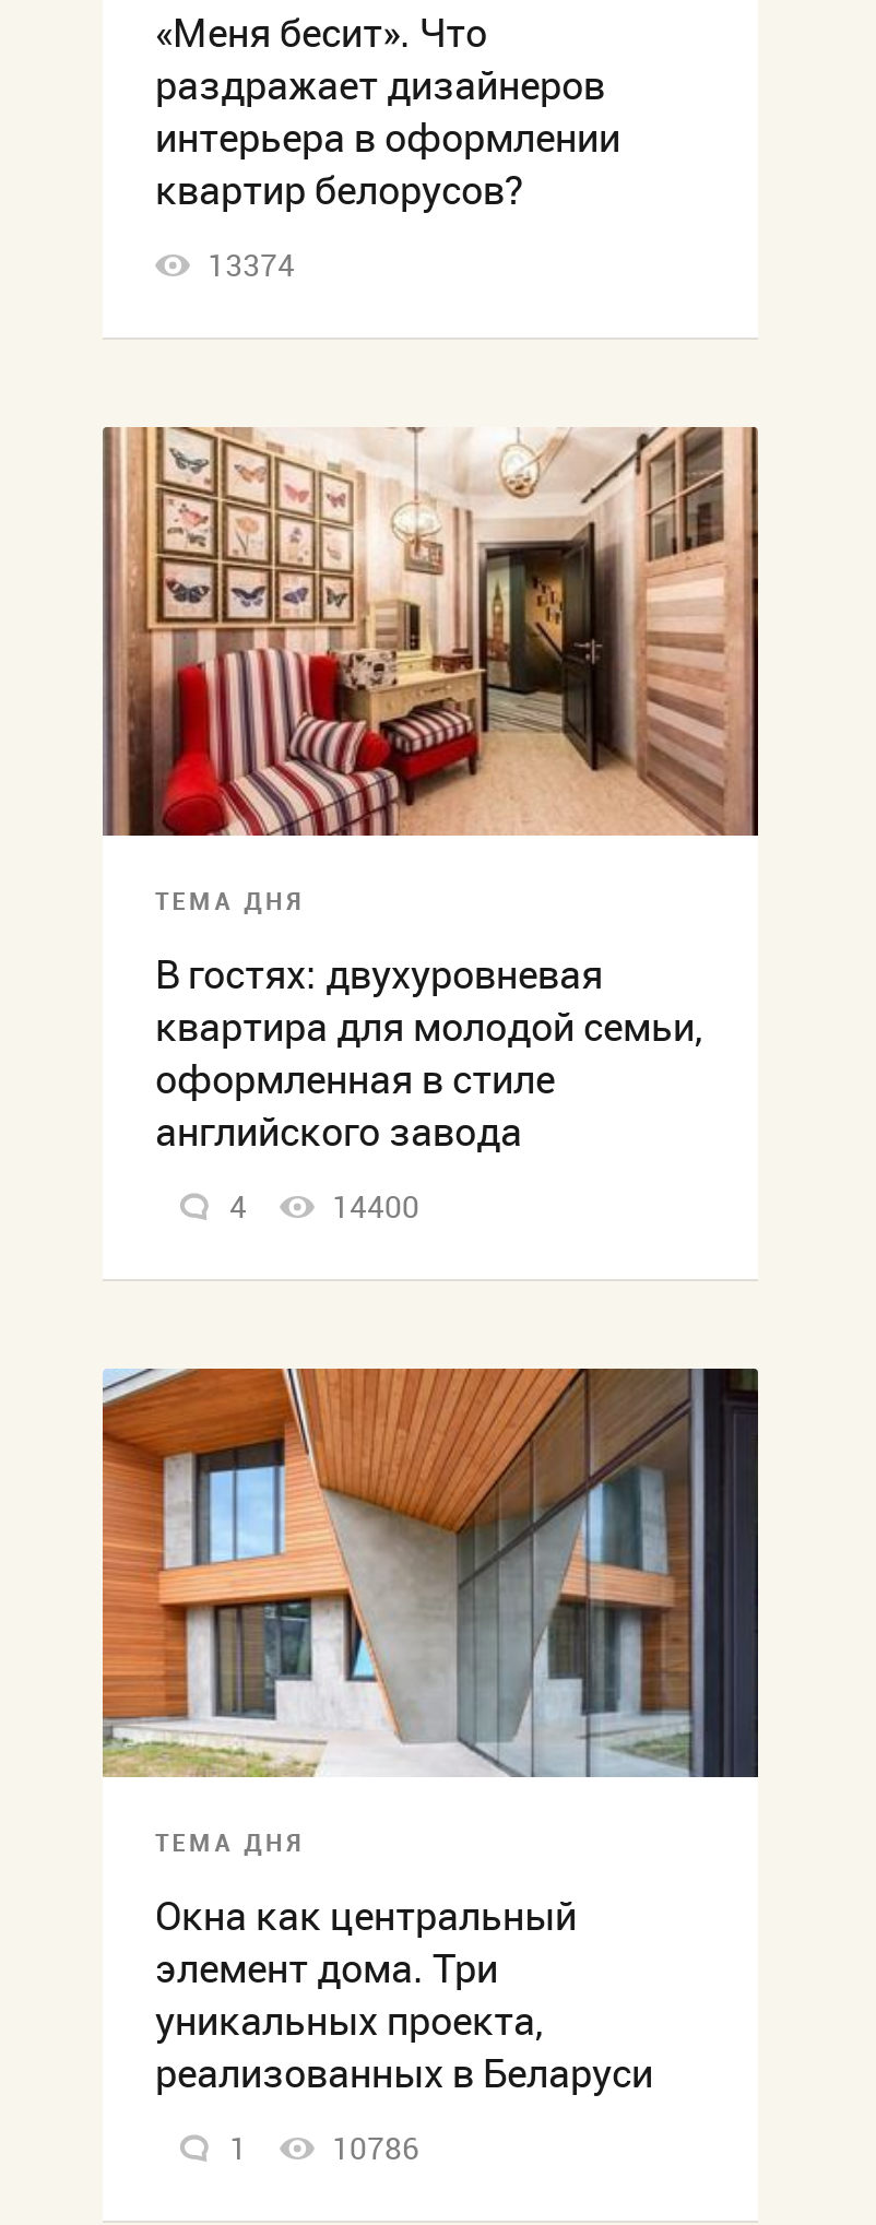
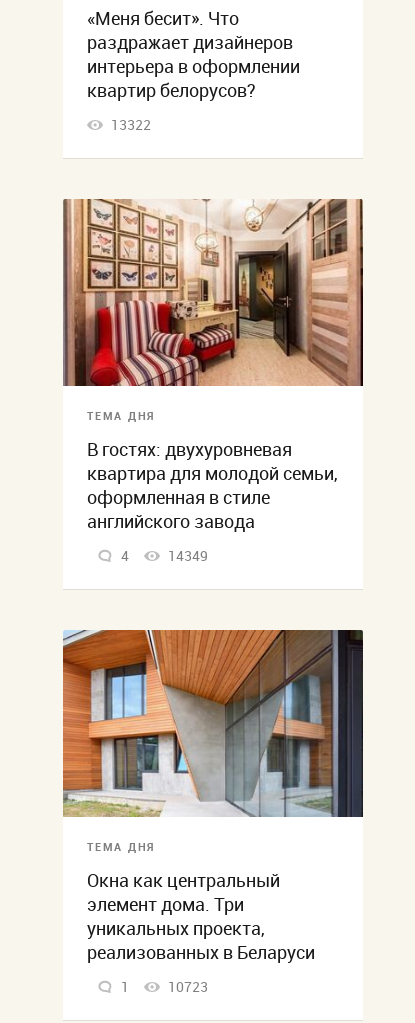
- 13374
+ 13322

- 14400
+ 14349

- 10786
+ 10723
